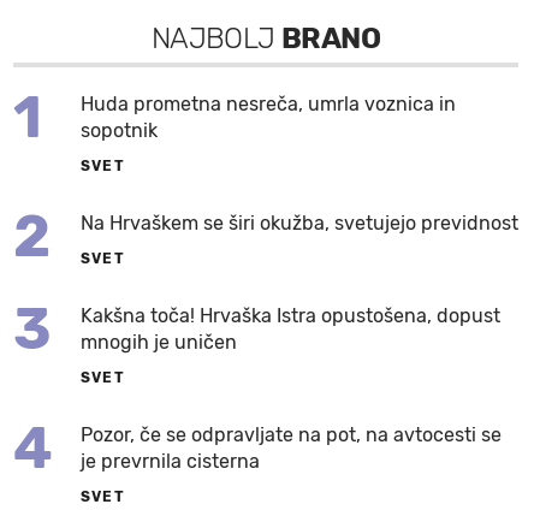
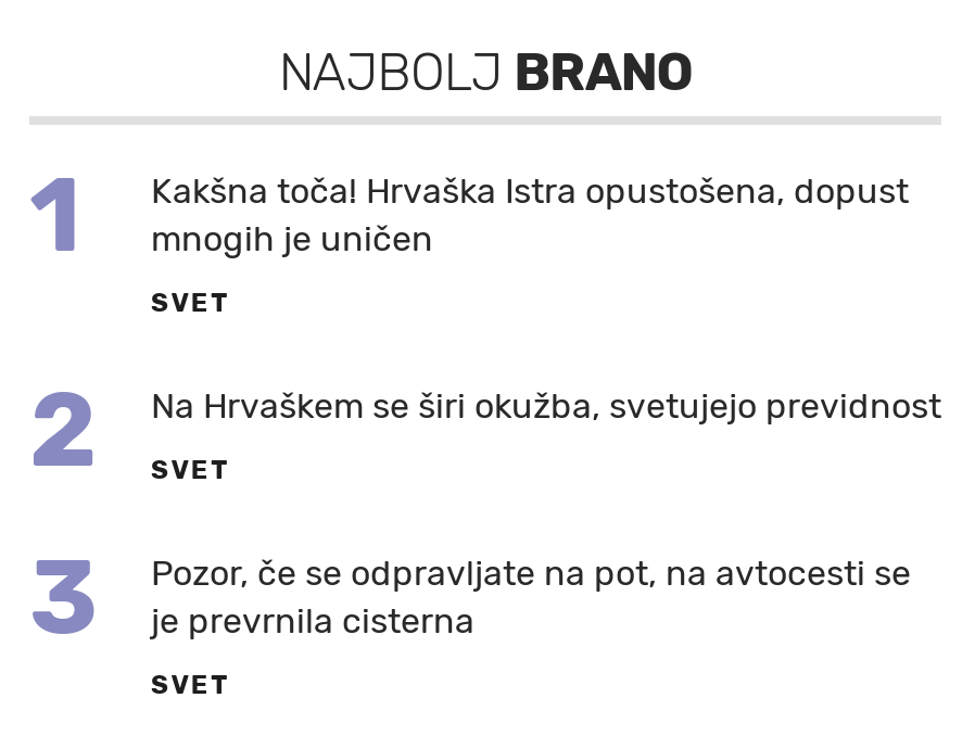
- Huda prometna nesreča, umrla voznica in
- sopotnik

moved up: Kakšna toča! Hrvaška Istra opustošena, dopust | mnogih je uničen

- SVET
- 4
